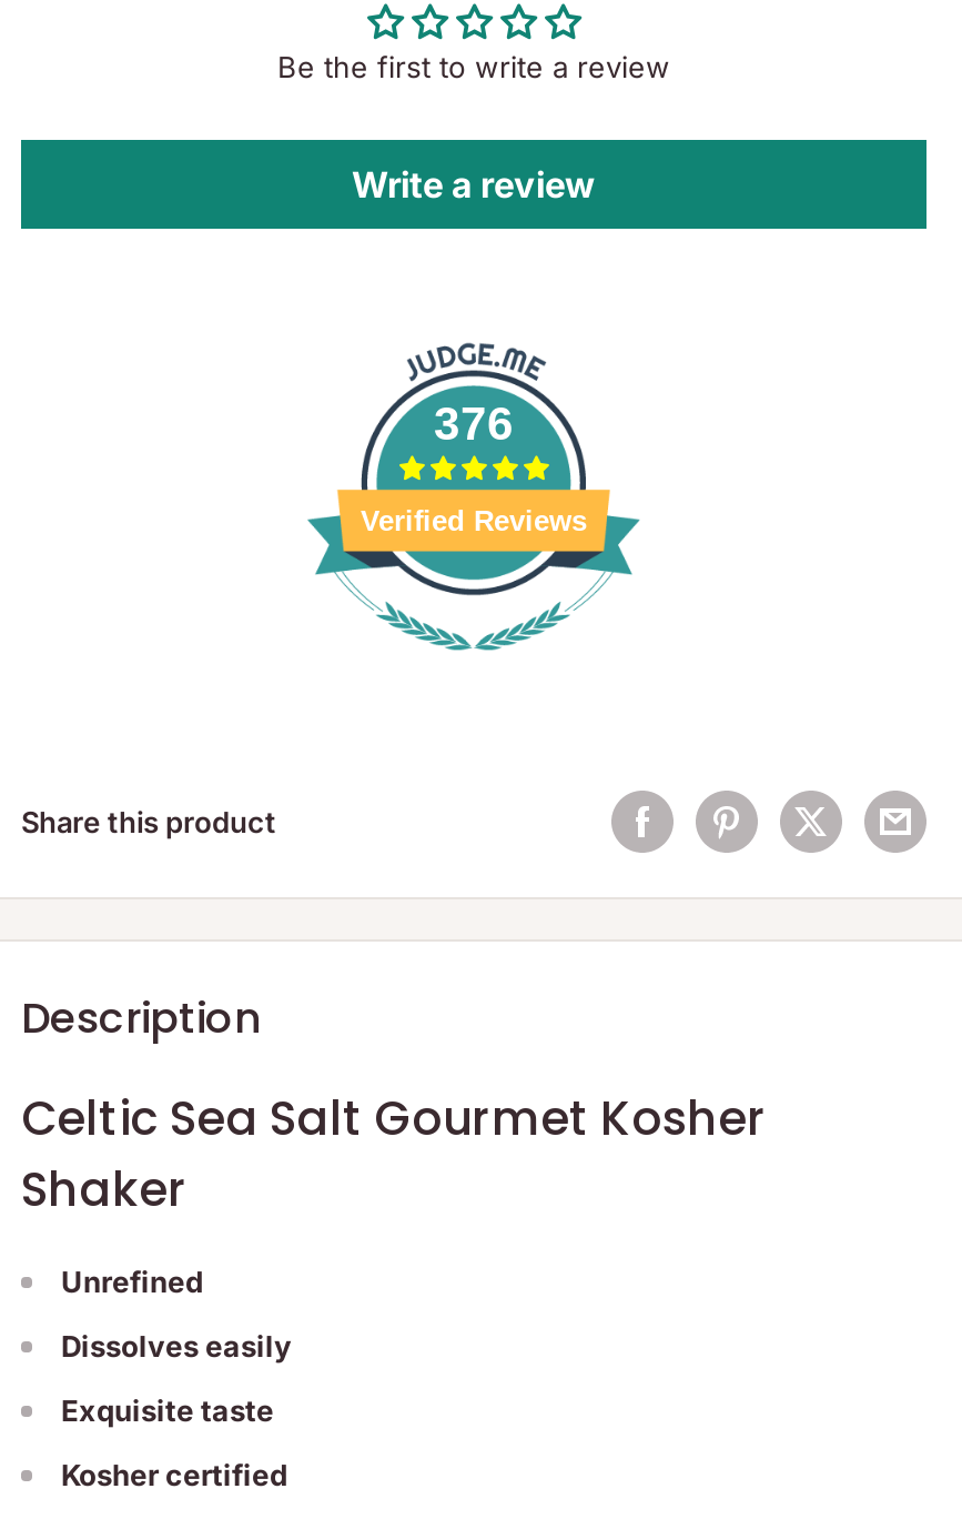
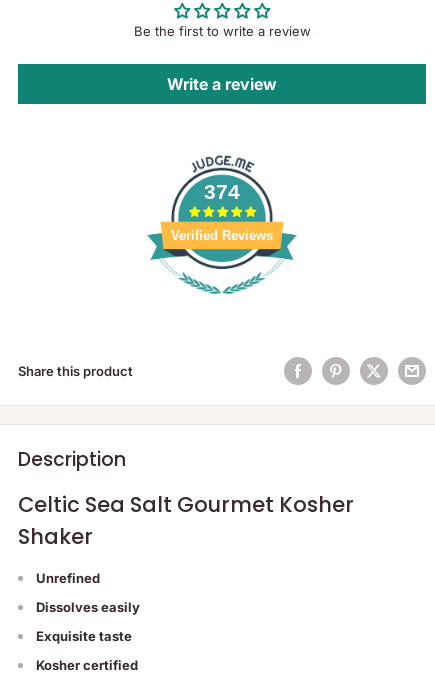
- 376
+ 374
